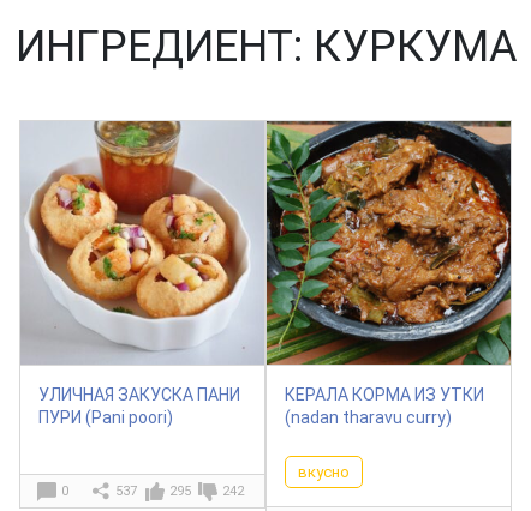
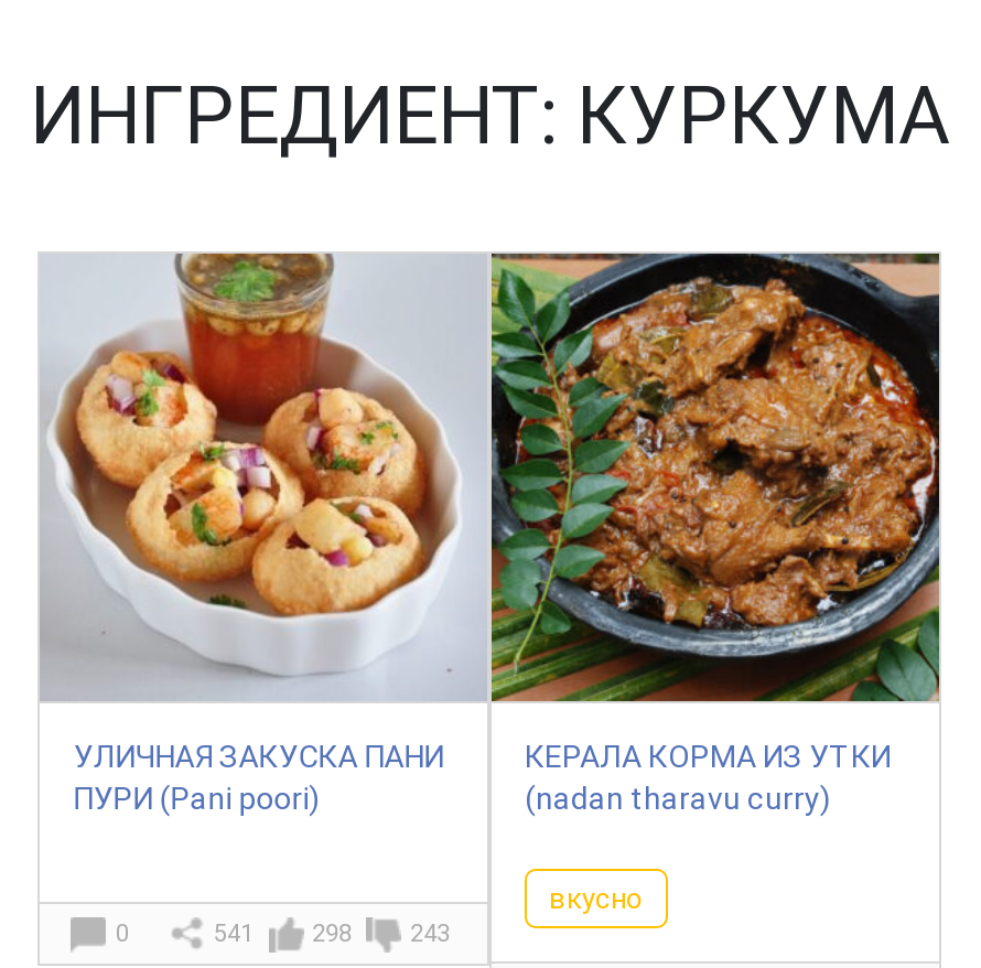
- 537
+ 541

- 295
+ 298

- 242
+ 243
